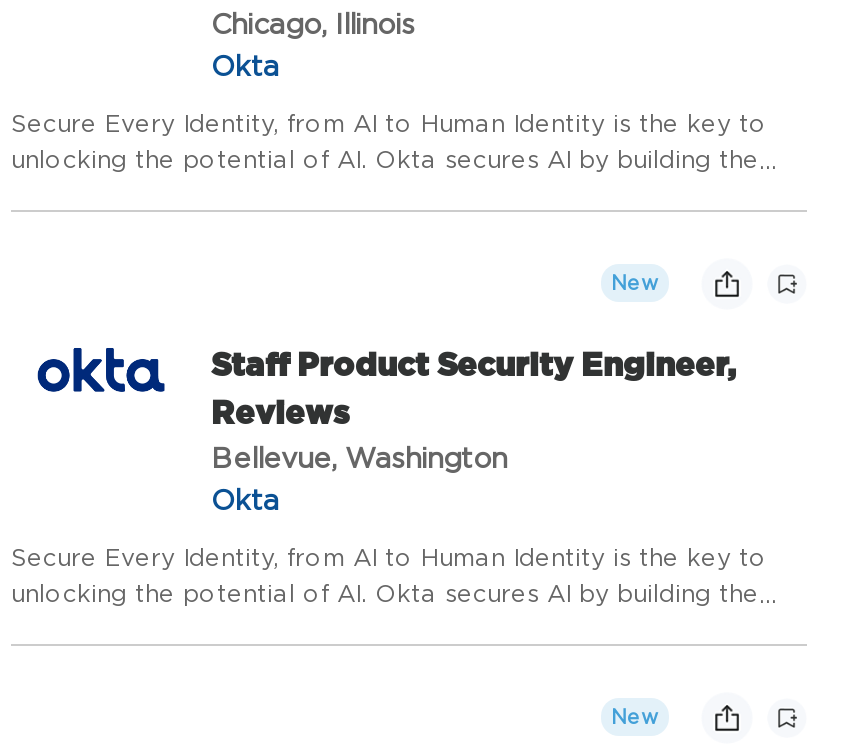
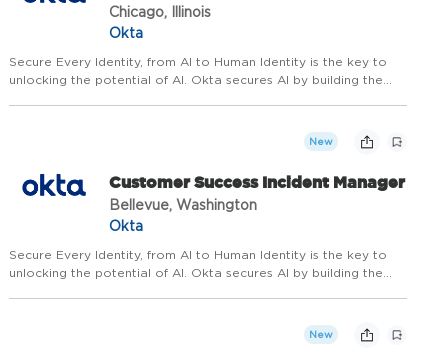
- Staff Product Security Engineer,
- Reviews
+ Customer Success Incident Manager
